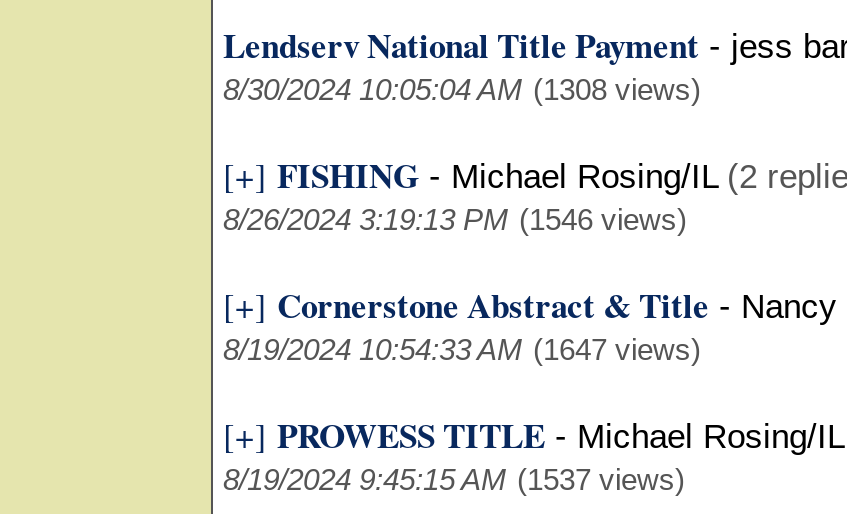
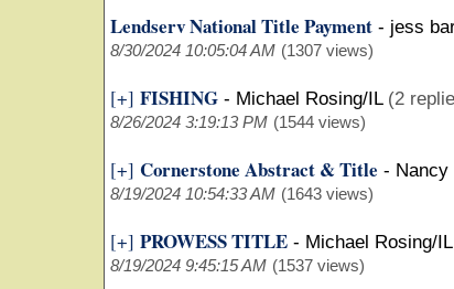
- 8/30/2024 10:05:04 AM (1308 views)
+ 8/30/2024 10:05:04 AM (1307 views)

- 8/26/2024 3:19:13 PM (1546 views)
+ 8/26/2024 3:19:13 PM (1544 views)

- 8/19/2024 10:54:33 AM (1647 views)
+ 8/19/2024 10:54:33 AM (1643 views)
